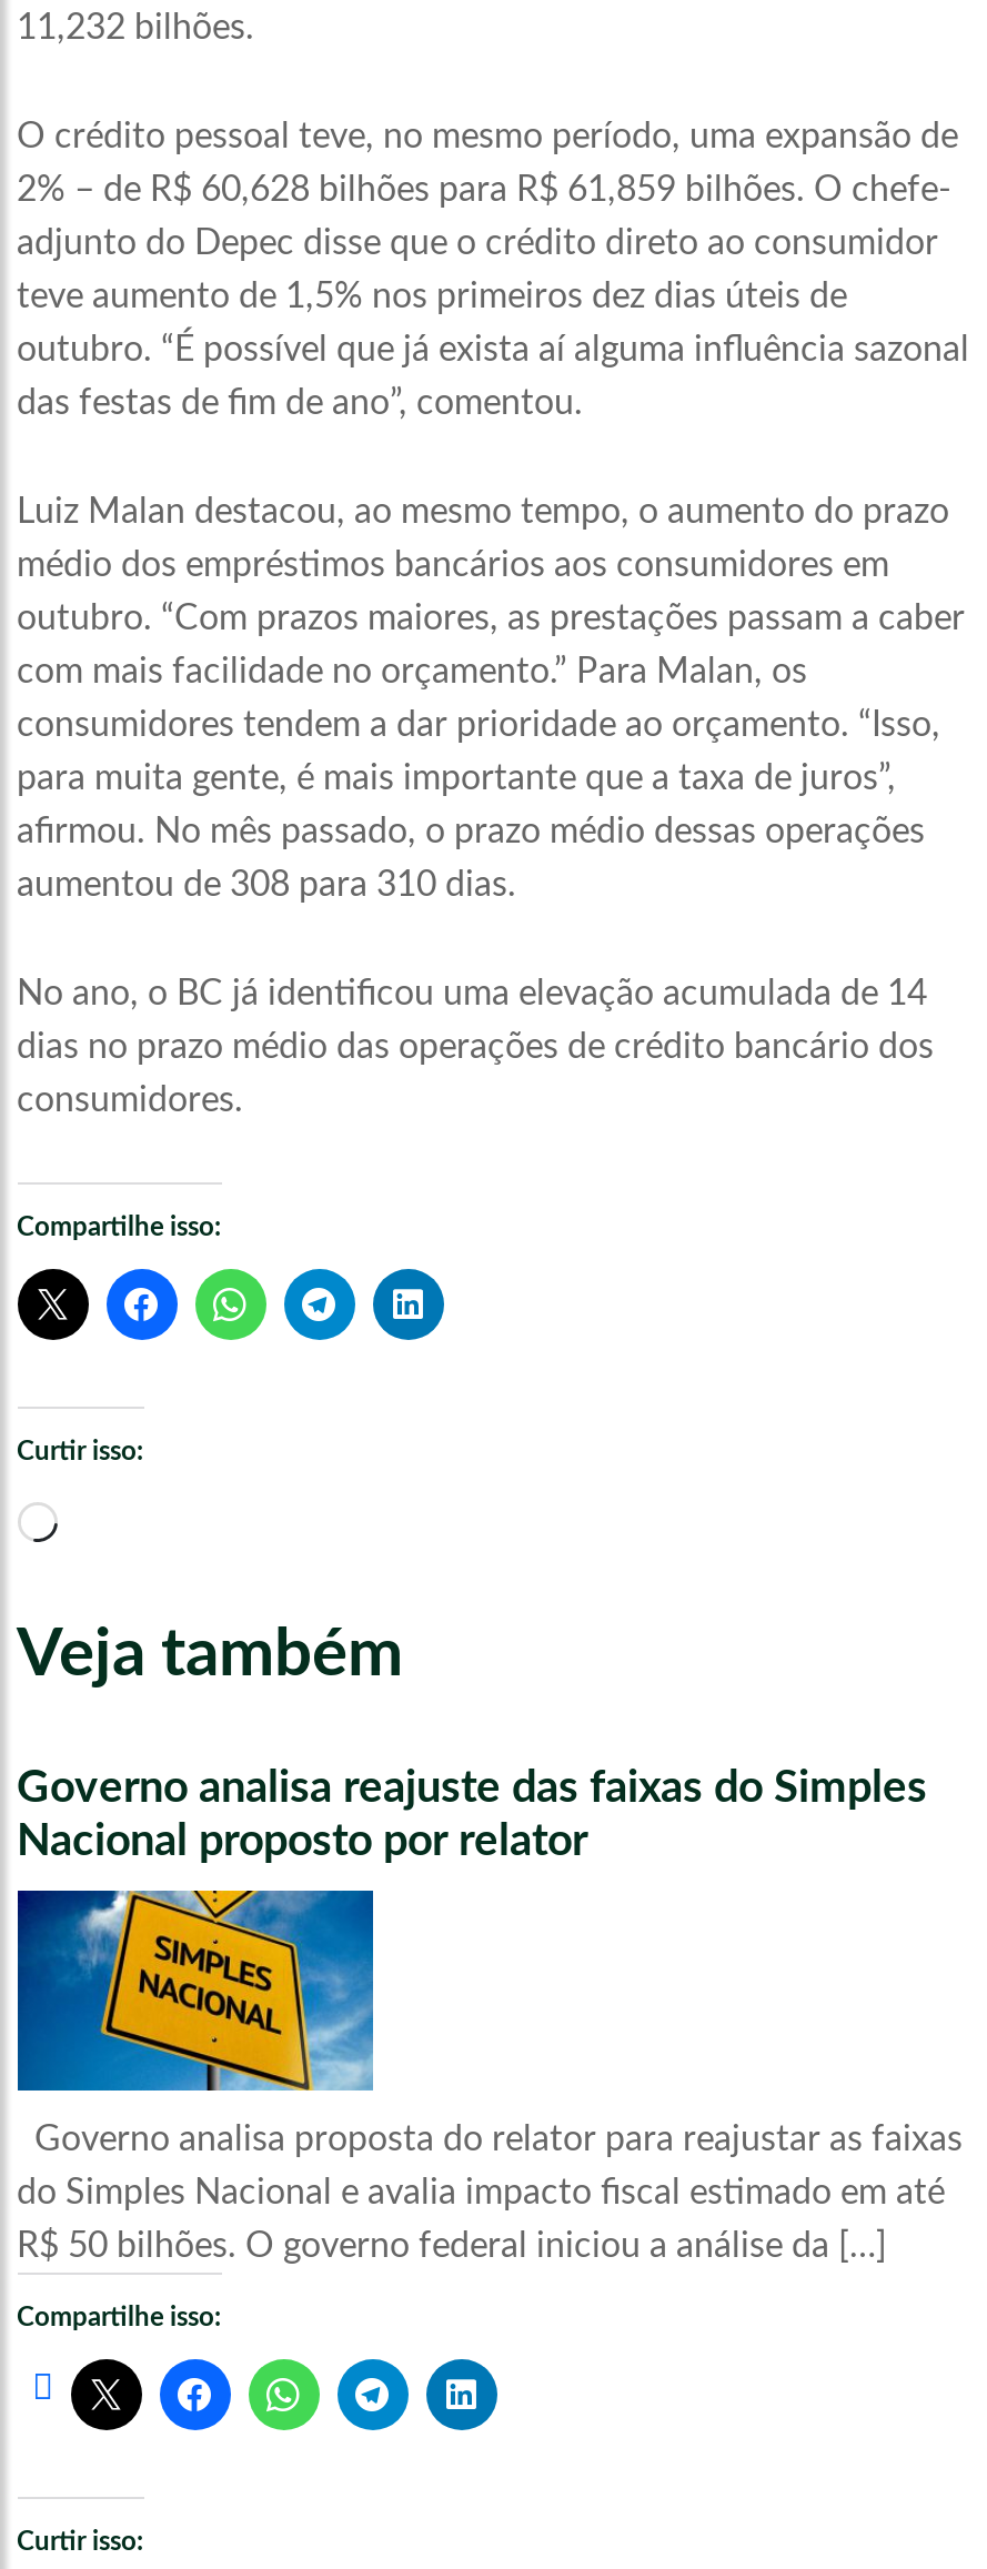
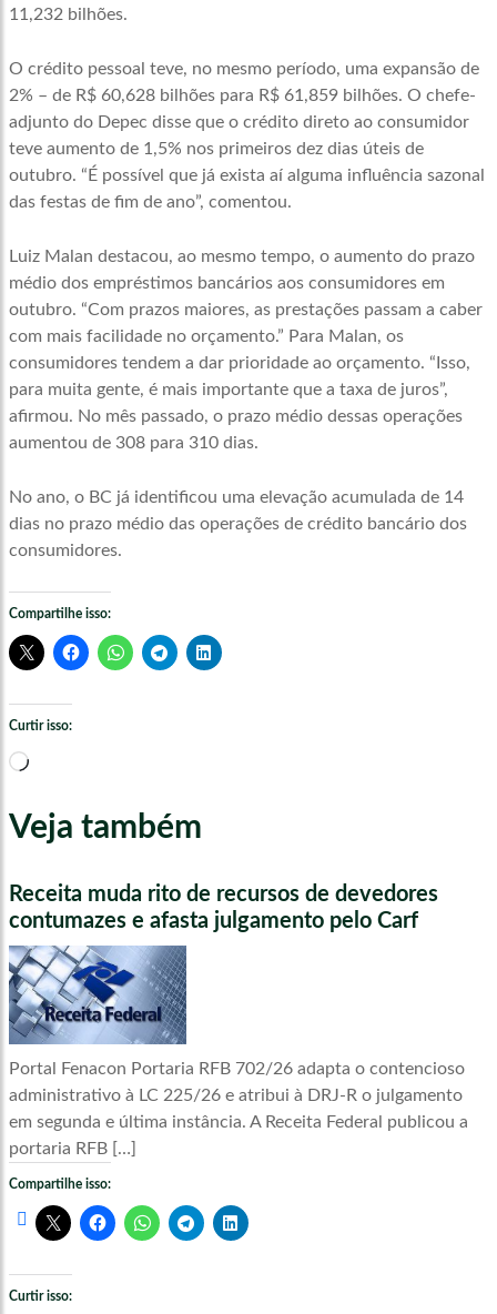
- Governo analisa reajuste das faixas do Simples
- Nacional proposto por relator
+ Receita muda rito de recursos de devedores
+ contumazes e afasta julgamento pelo Carf

- [image]
- Governo analisa proposta do relator para reajustar as faixas
- do Simples Nacional e avalia impacto fiscal estimado em até
- R$ 50 bilhões. O governo federal iniciou a análise da […]
+ [image]
+ Portal Fenacon Portaria RFB 702/26 adapta o contencioso
+ administrativo à LC 225/26 e atribui à DRJ-R o julgamento
+ em segunda e última instância. A Receita Federal publicou a
+ portaria RFB […]
